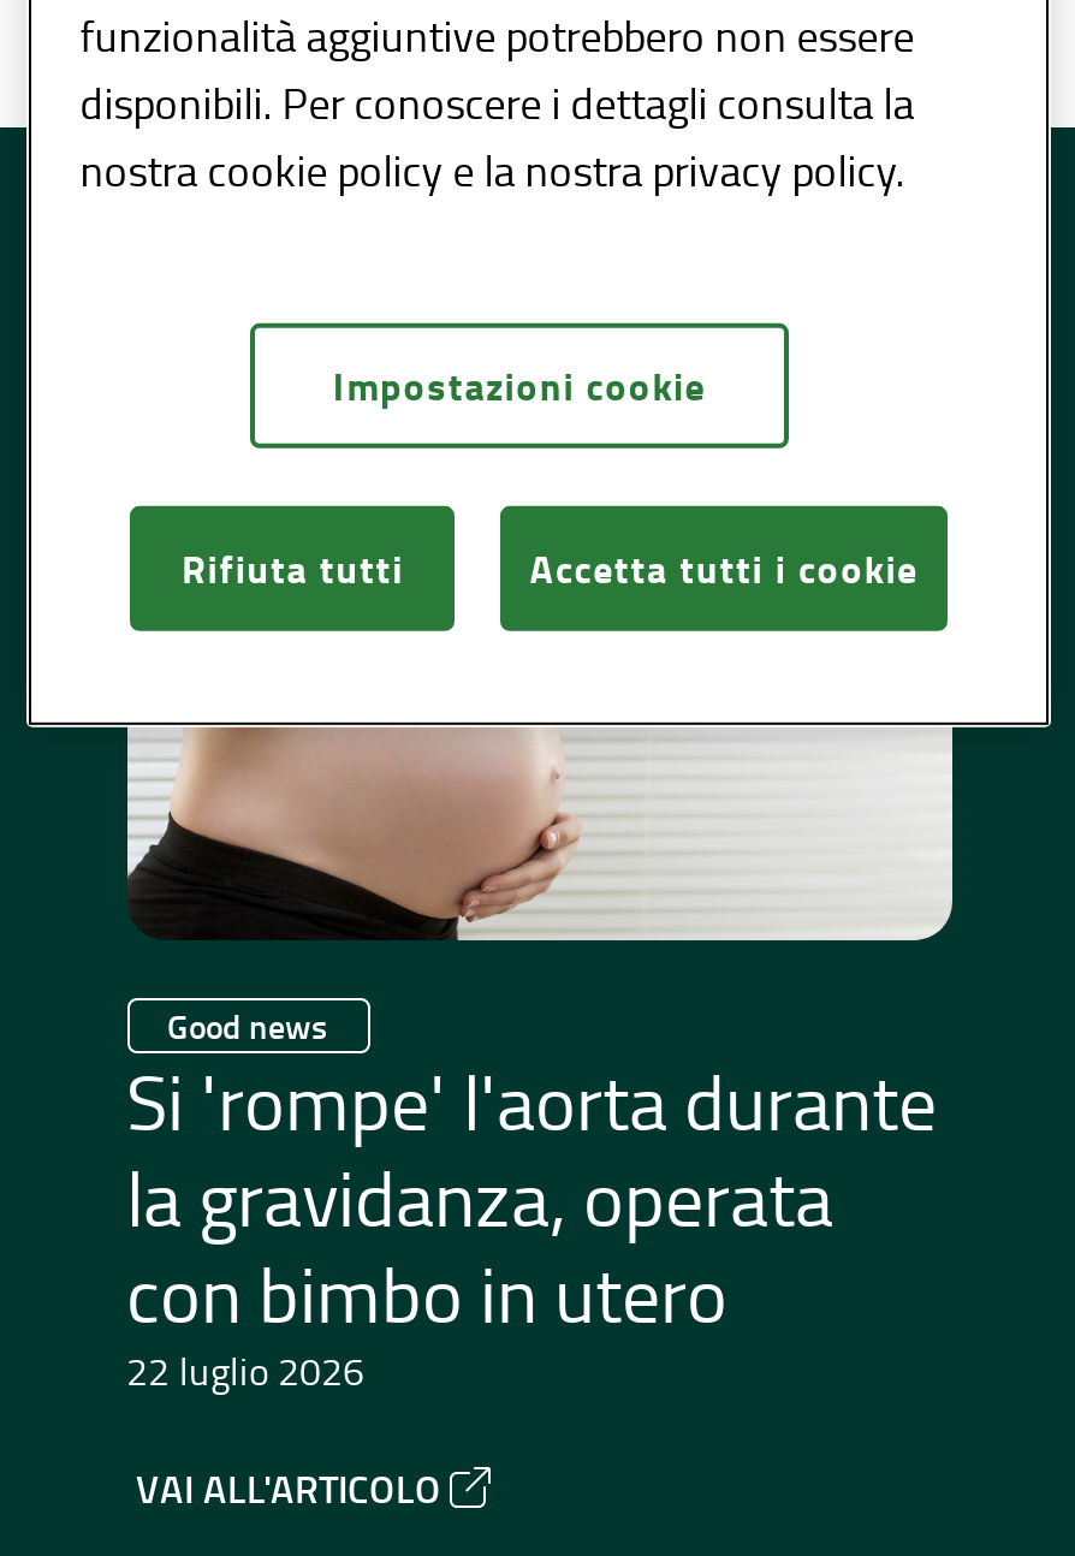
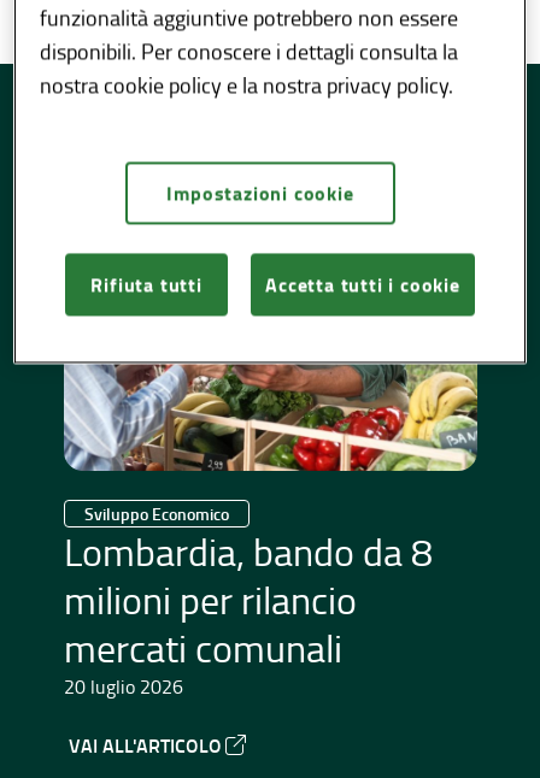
- [image]
- Good news
- Si 'rompe' l'aorta durante
- la gravidanza, operata
- con bimbo in utero
- 22 luglio 2026
+ [image]
+ Sviluppo Economico
+ Lombardia, bando da 8
+ milioni per rilancio
+ mercati comunali
+ 20 luglio 2026
